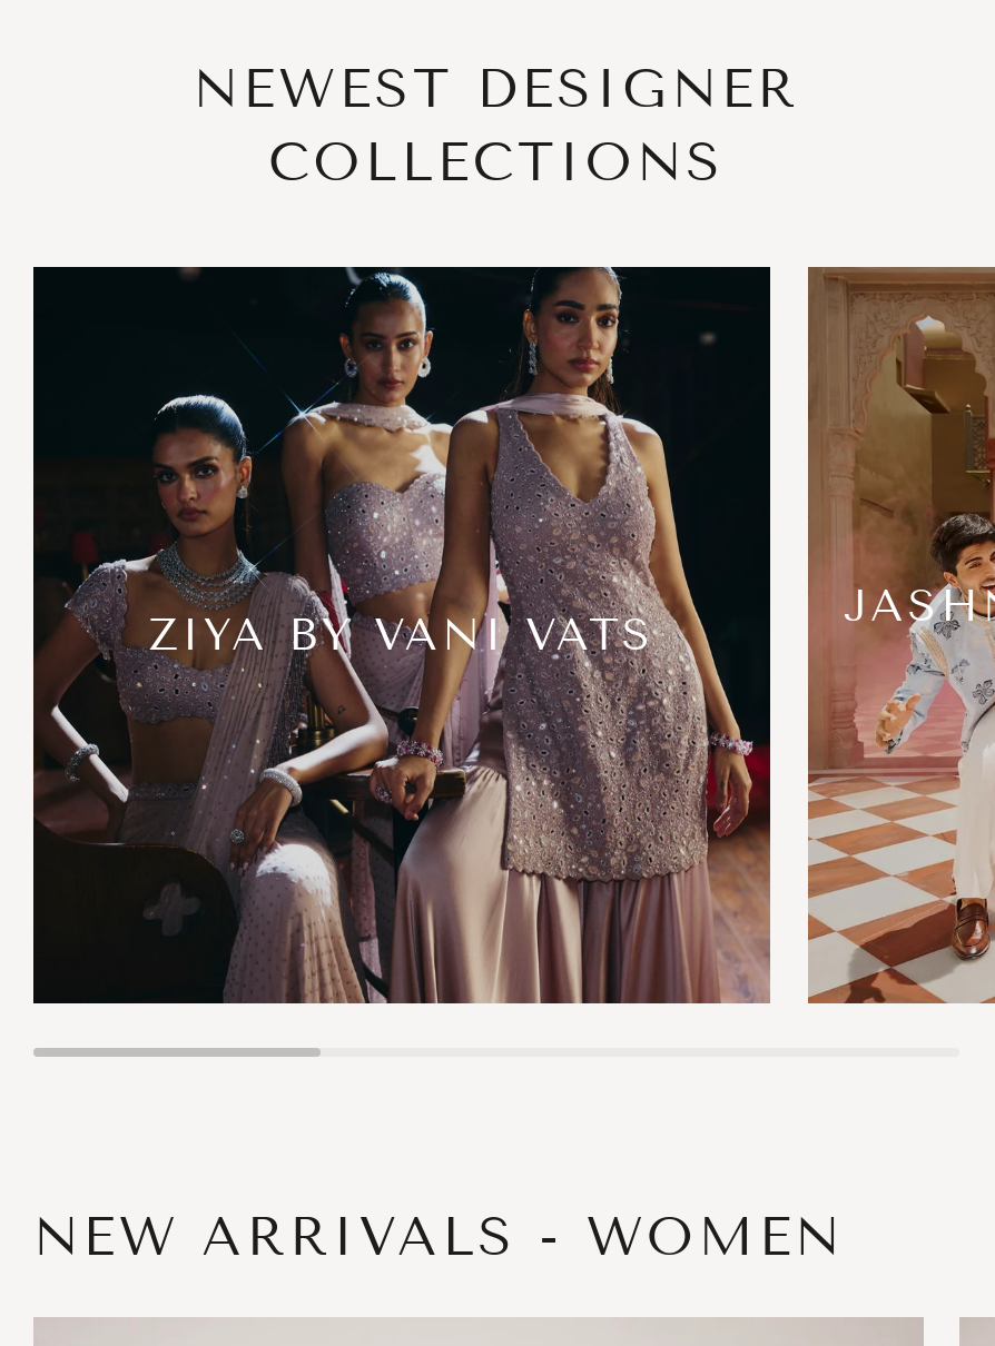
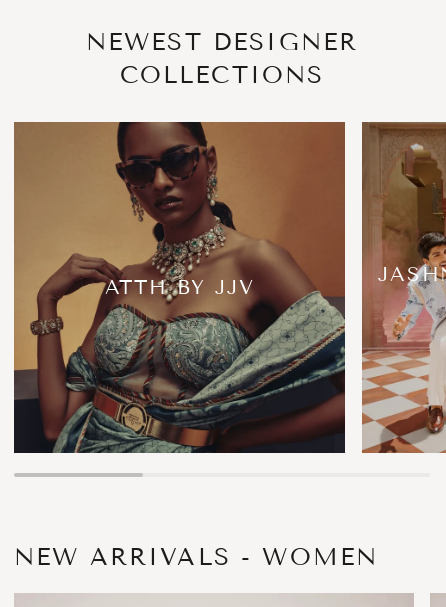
- [image]
- ZIYA BY VANI VATS
+ [image]
+ ATTH BY JJV
